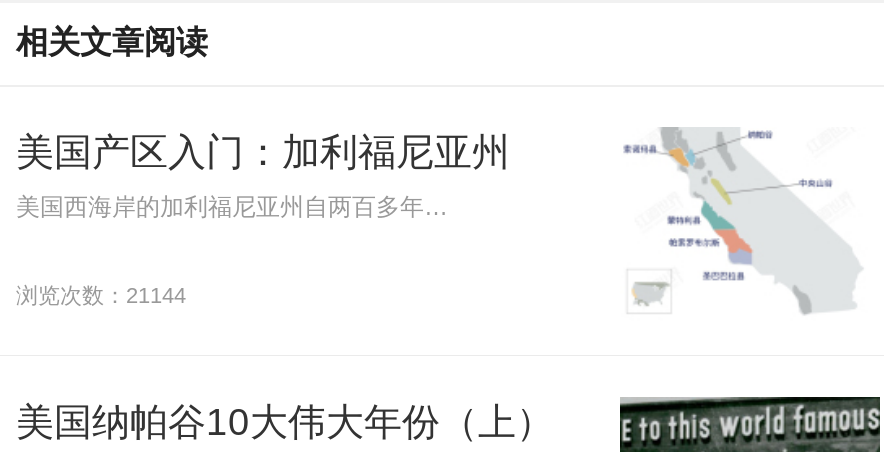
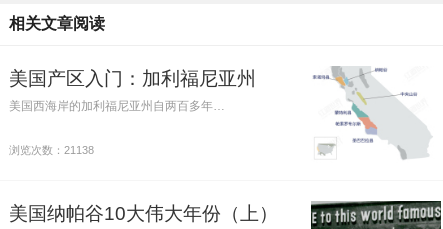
- 浏览次数：21144
+ 浏览次数：21138
